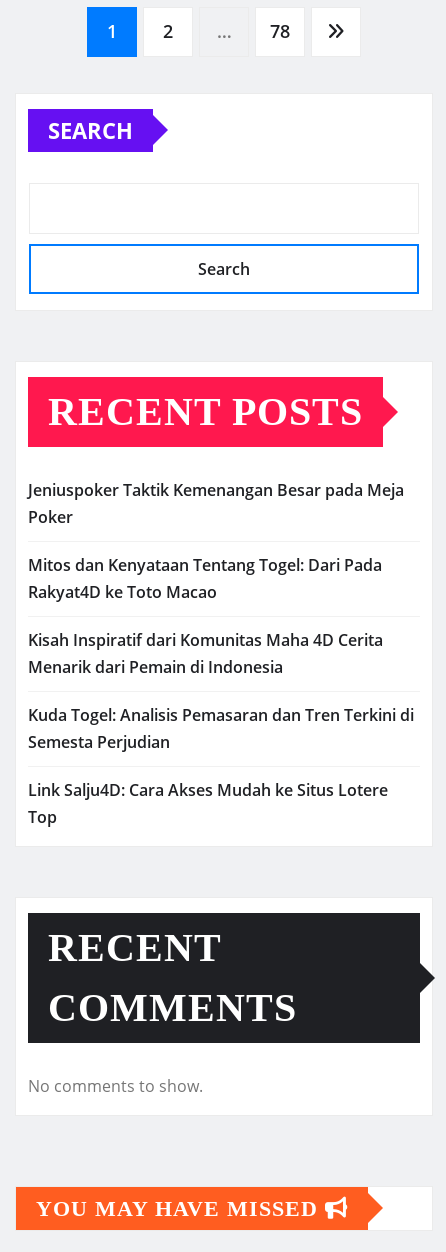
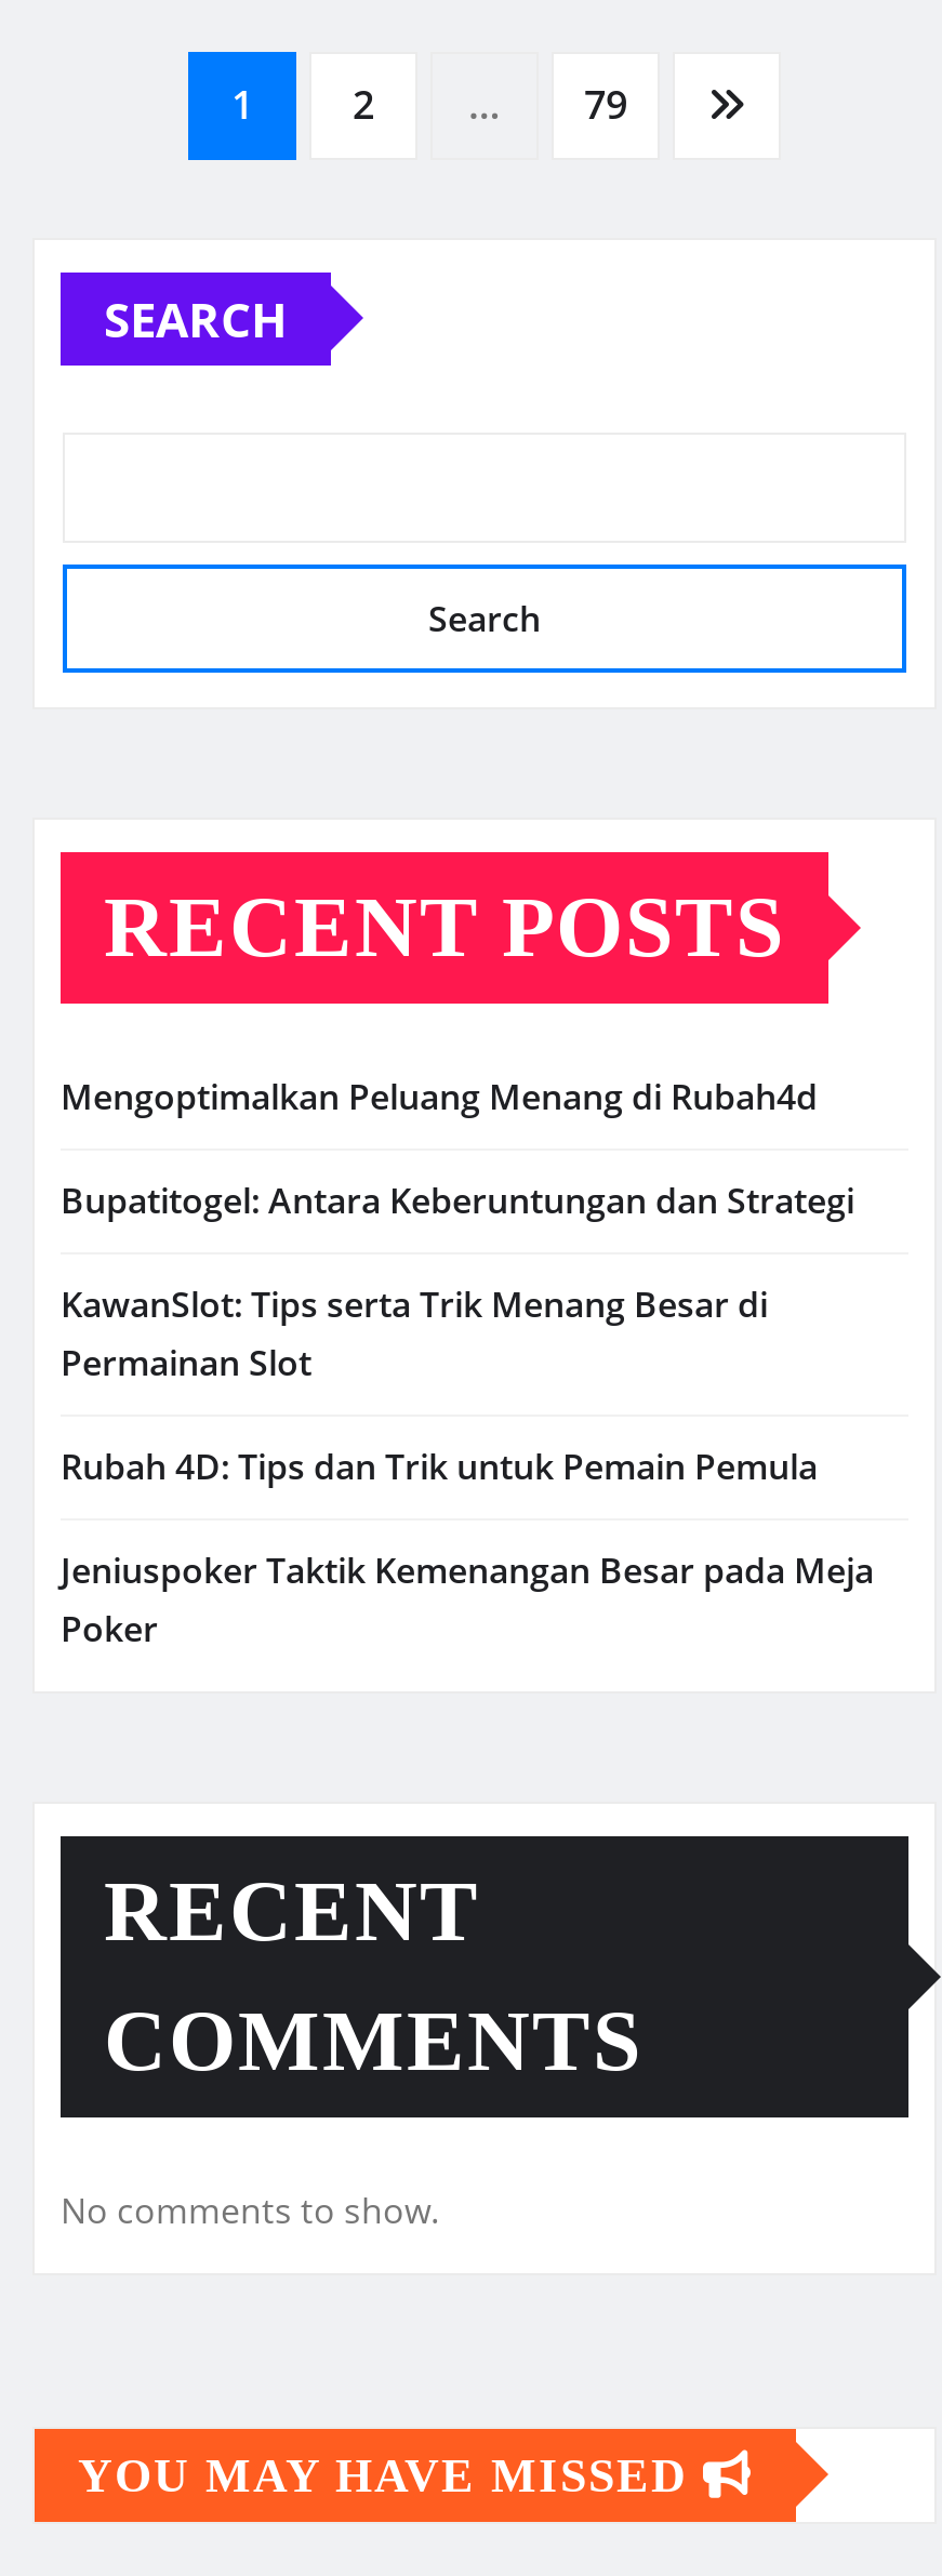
- 78
+ 79

+ Mengoptimalkan Peluang Menang di Rubah4d
+ Bupatitogel: Antara Keberuntungan dan Strategi
+ KawanSlot: Tips serta Trik Menang Besar di
+ Permainan Slot
+ Rubah 4D: Tips dan Trik untuk Pemain Pemula

moved down: Jeniuspoker Taktik Kemenangan Besar pada Meja | Poker

- Mitos dan Kenyataan Tentang Togel: Dari Pada
- Rakyat4D ke Toto Macao
- Kisah Inspiratif dari Komunitas Maha 4D Cerita
- Menarik dari Pemain di Indonesia
- Kuda Togel: Analisis Pemasaran dan Tren Terkini di
- Semesta Perjudian
- Link Salju4D: Cara Akses Mudah ke Situs Lotere
- Top
